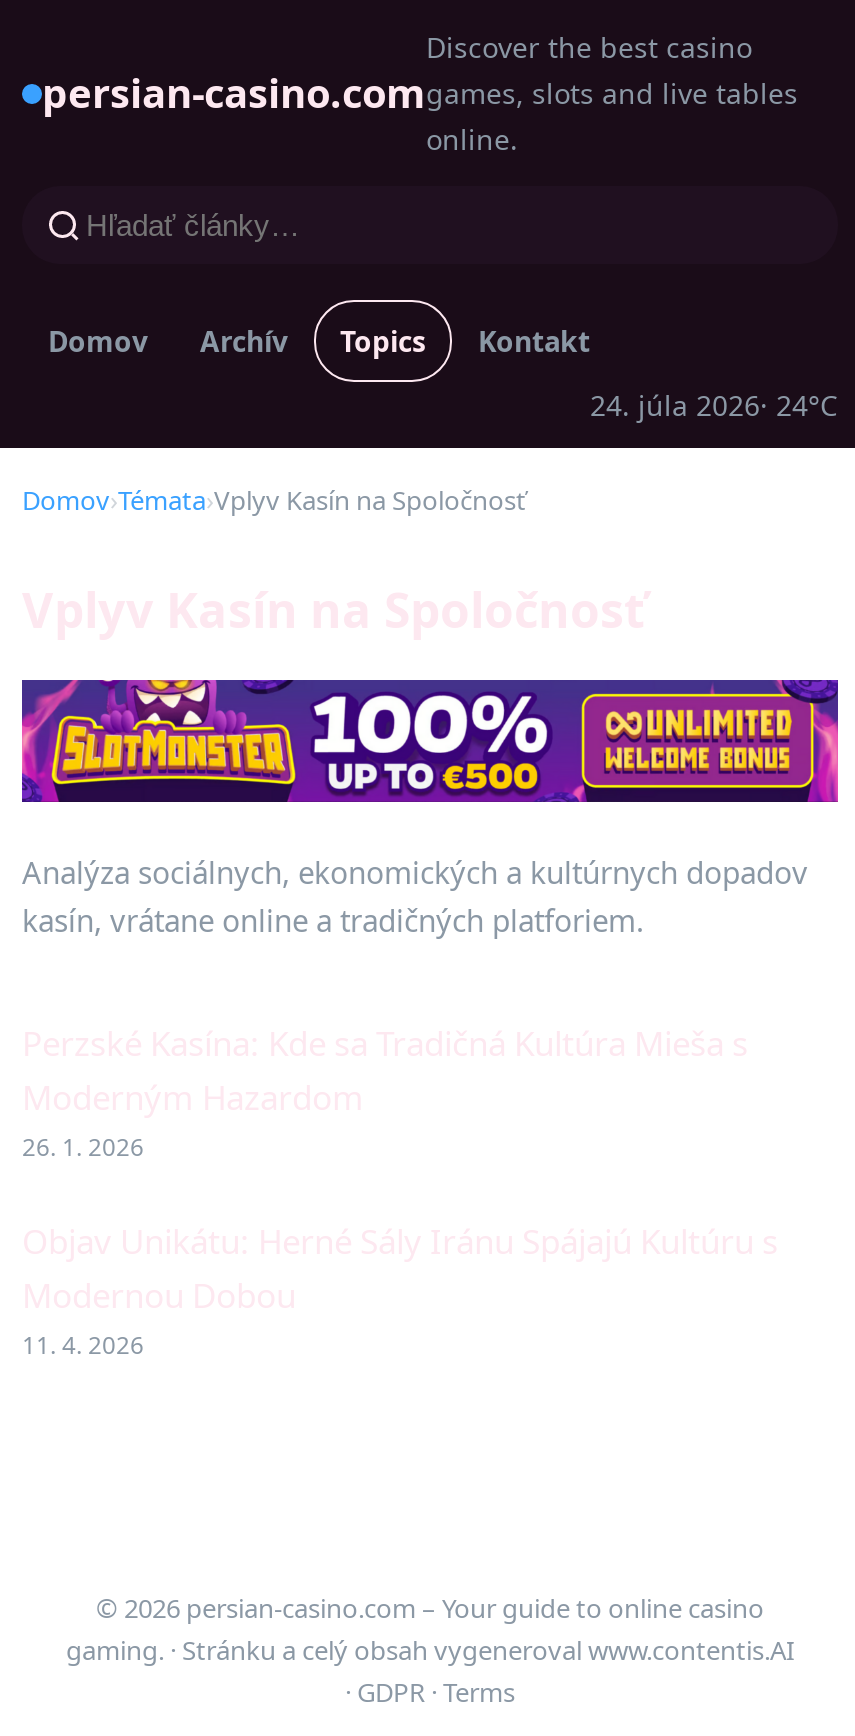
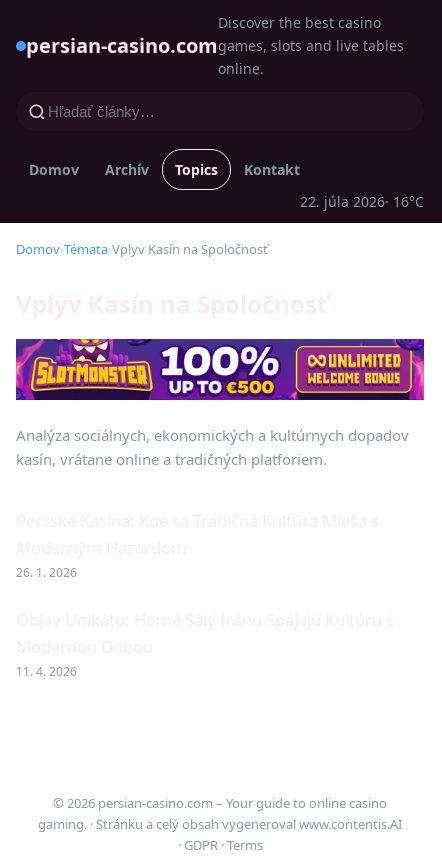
- 24. júla 2026 · 24°C
+ 22. júla 2026 · 16°C
